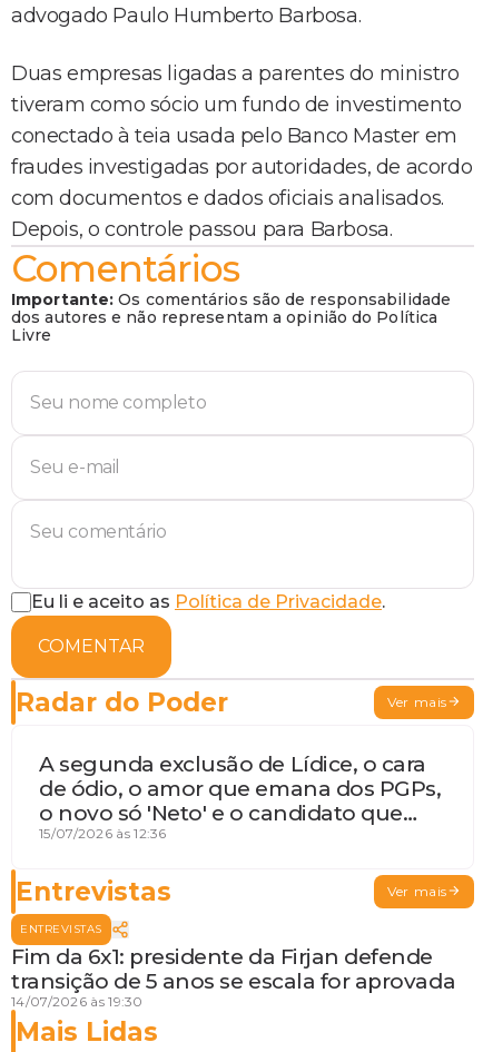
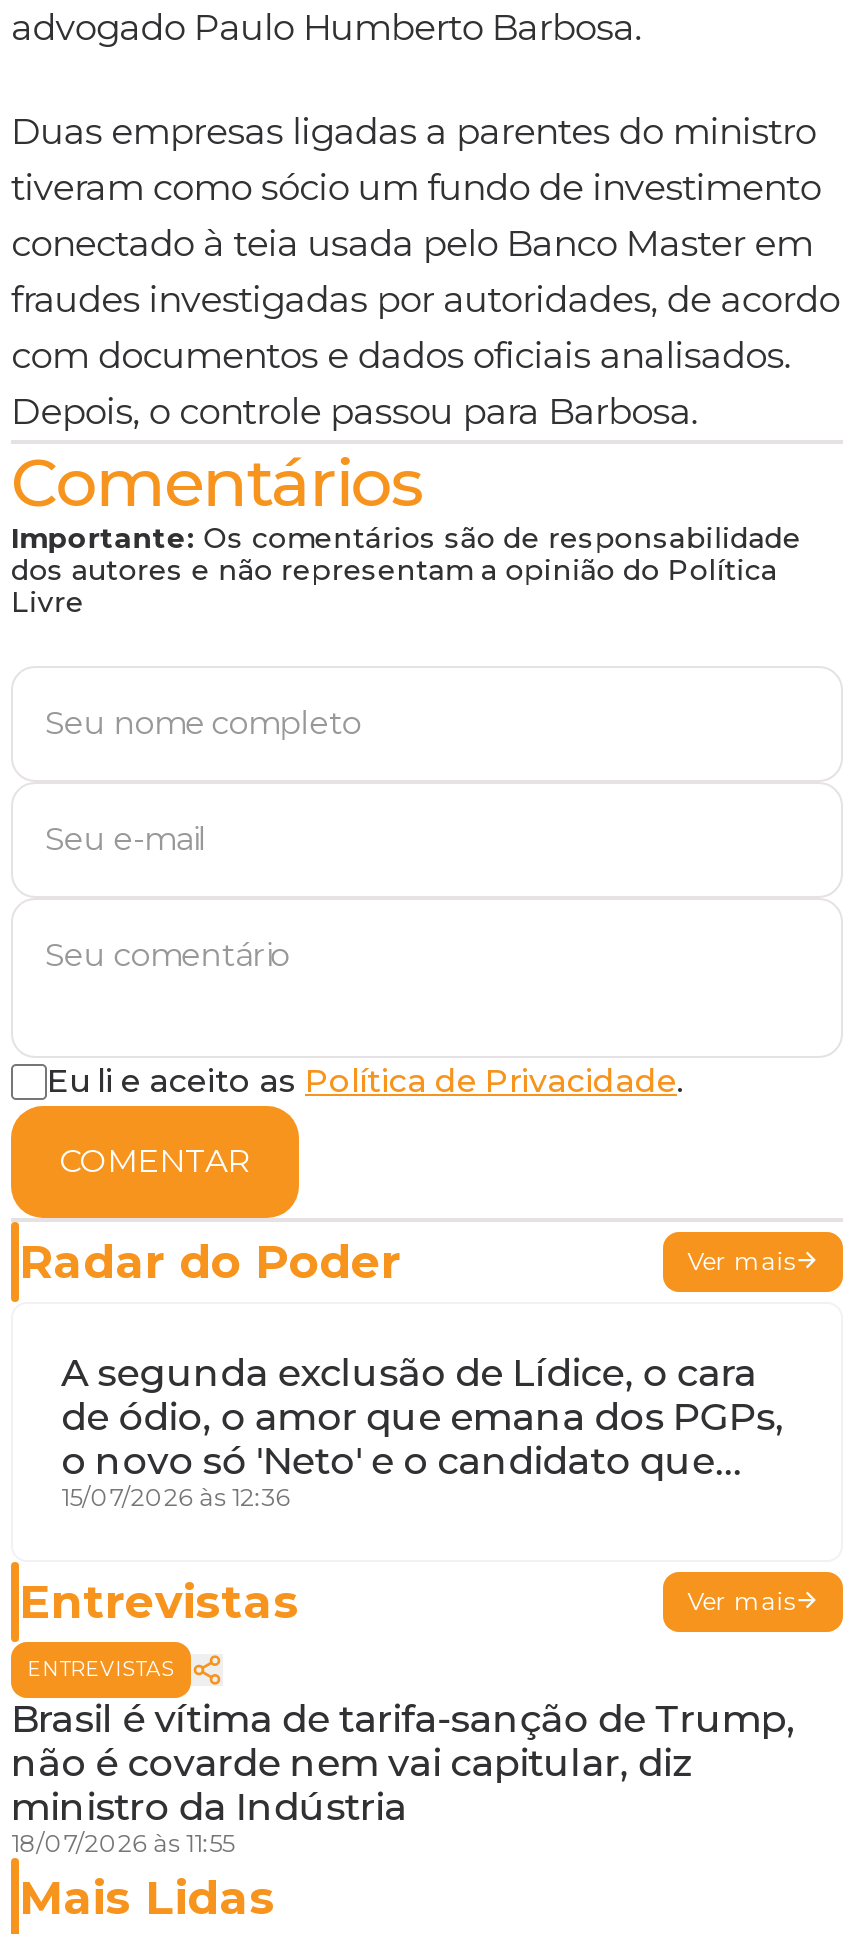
- Fim da 6x1: presidente da Firjan defende
- transição de 5 anos se escala for aprovada
- 14/07/2026 às 19:30
+ Brasil é vítima de tarifa-sanção de Trump,
+ não é covarde nem vai capitular, diz
+ ministro da Indústria
+ 18/07/2026 às 11:55
